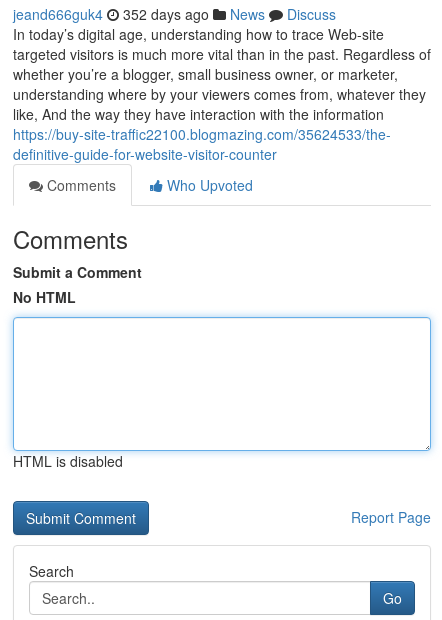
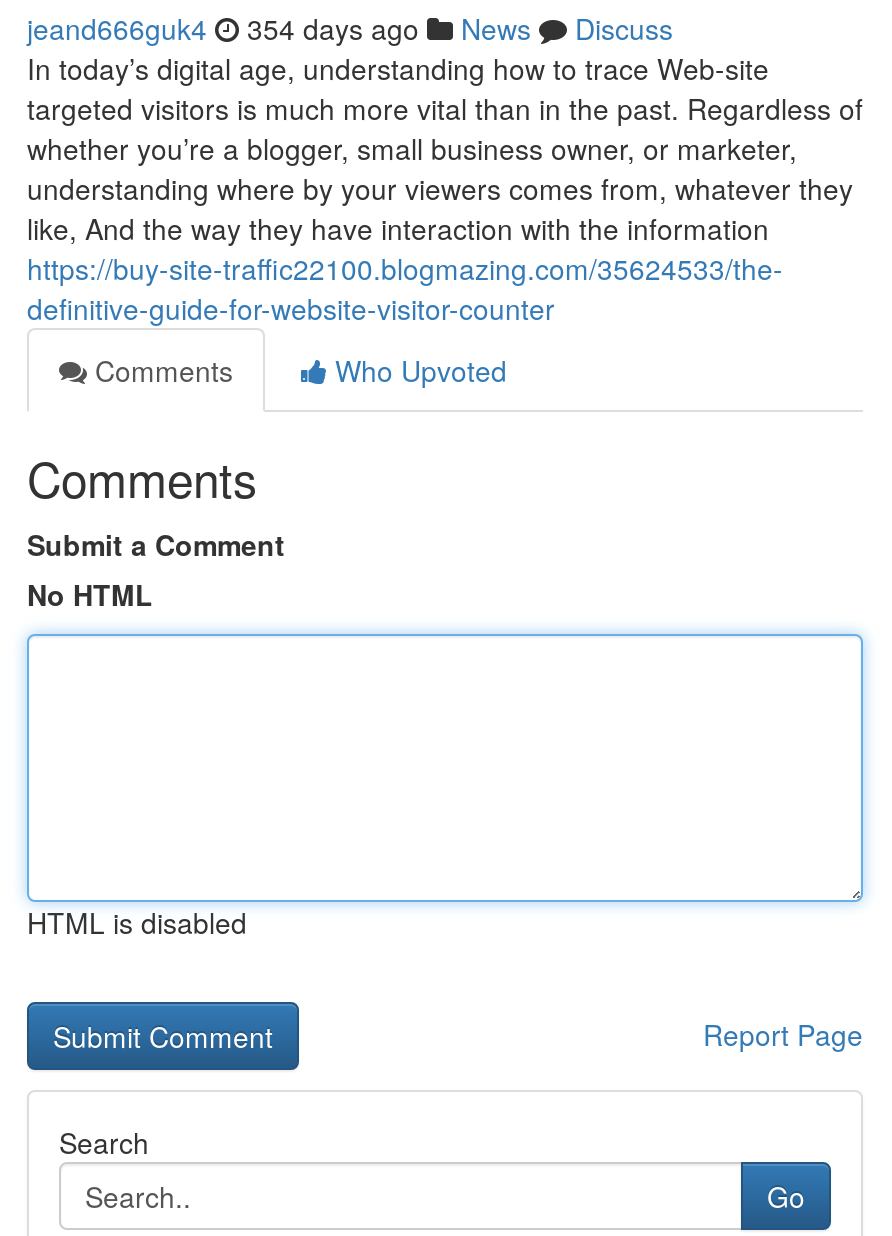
- jeand666guk4 352 days ago News Discuss
+ jeand666guk4 354 days ago News Discuss
